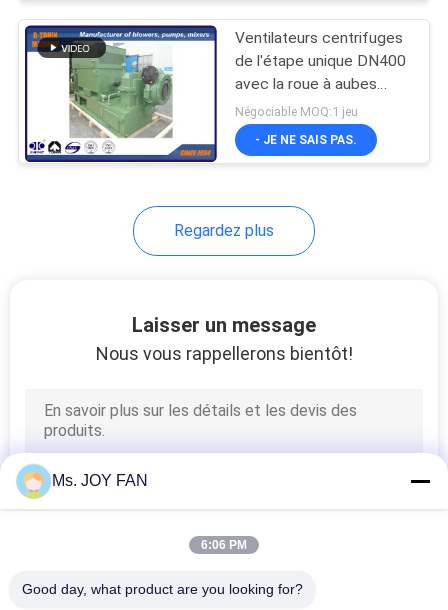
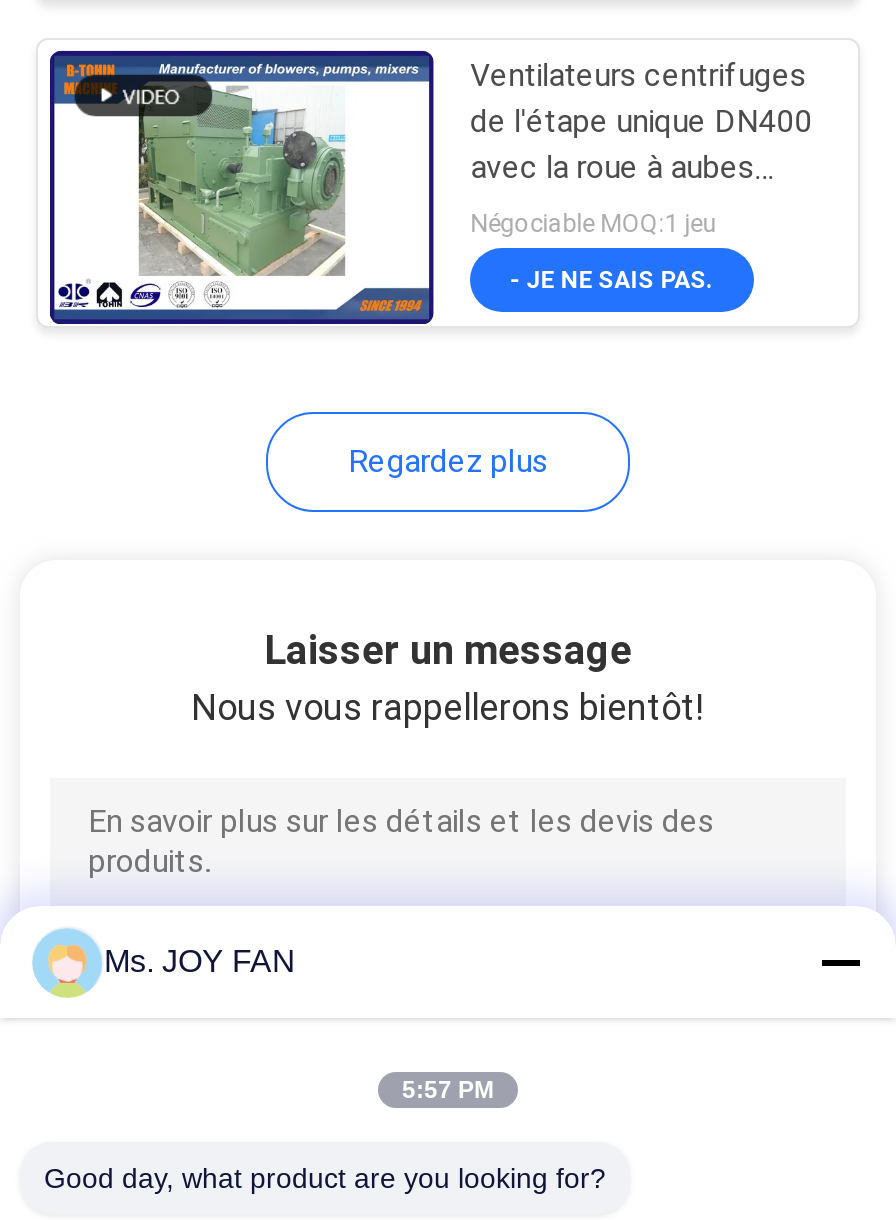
- 6:06 PM
+ 5:57 PM
